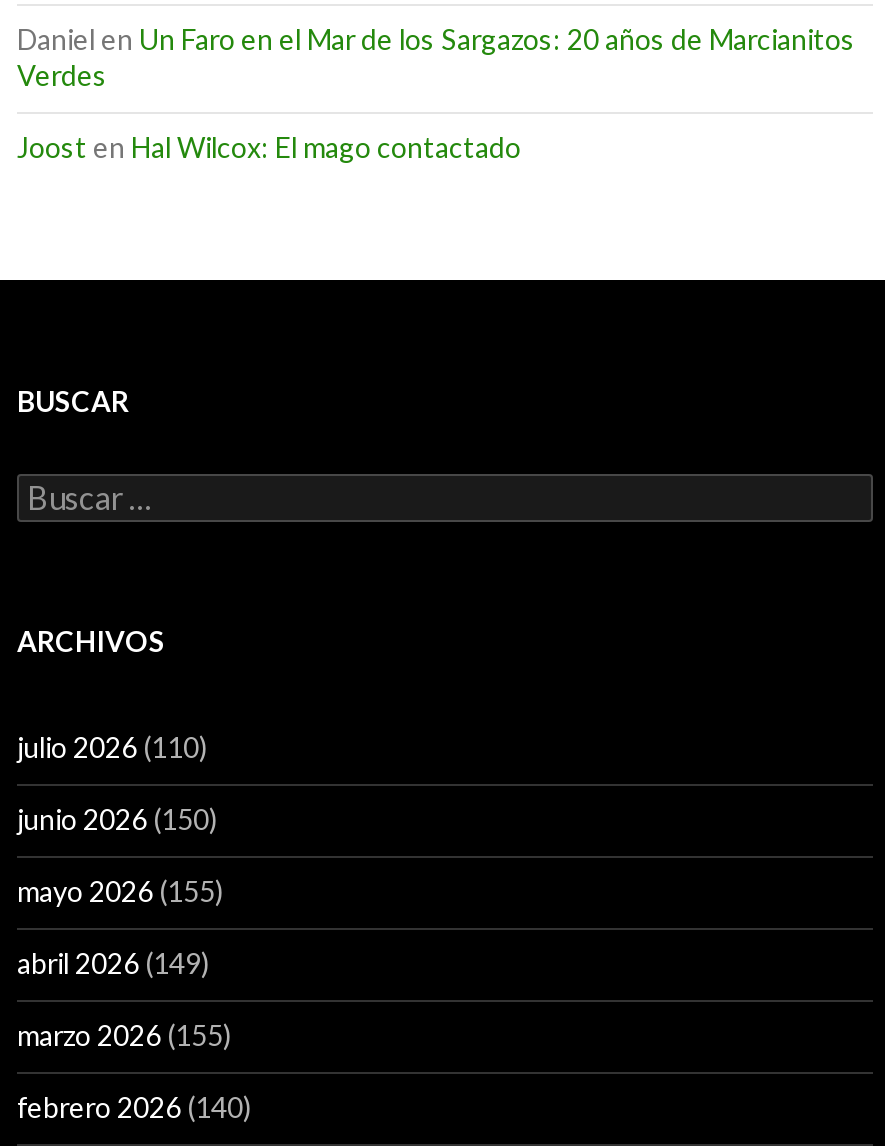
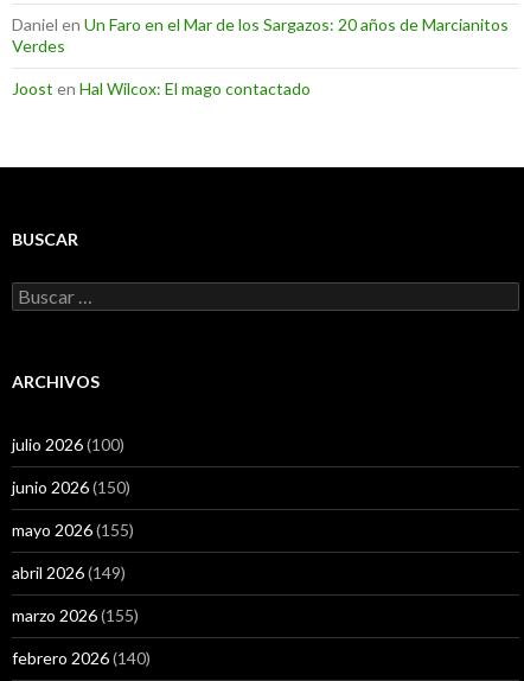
- julio 2026 (110)
+ julio 2026 (100)
